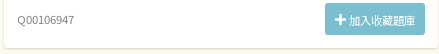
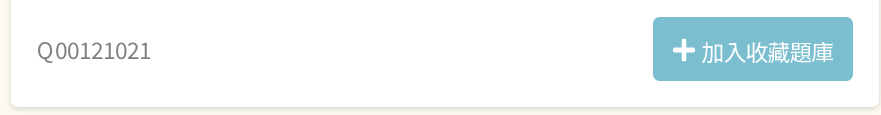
- Q00106947
+ Q00121021
